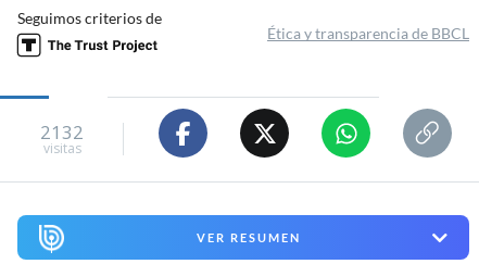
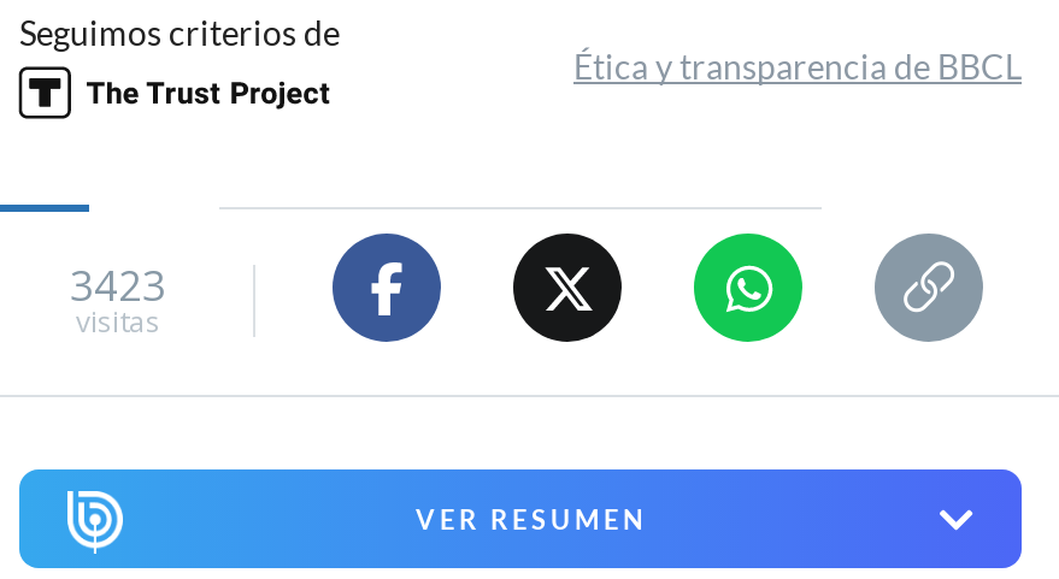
- 2132
+ 3423
